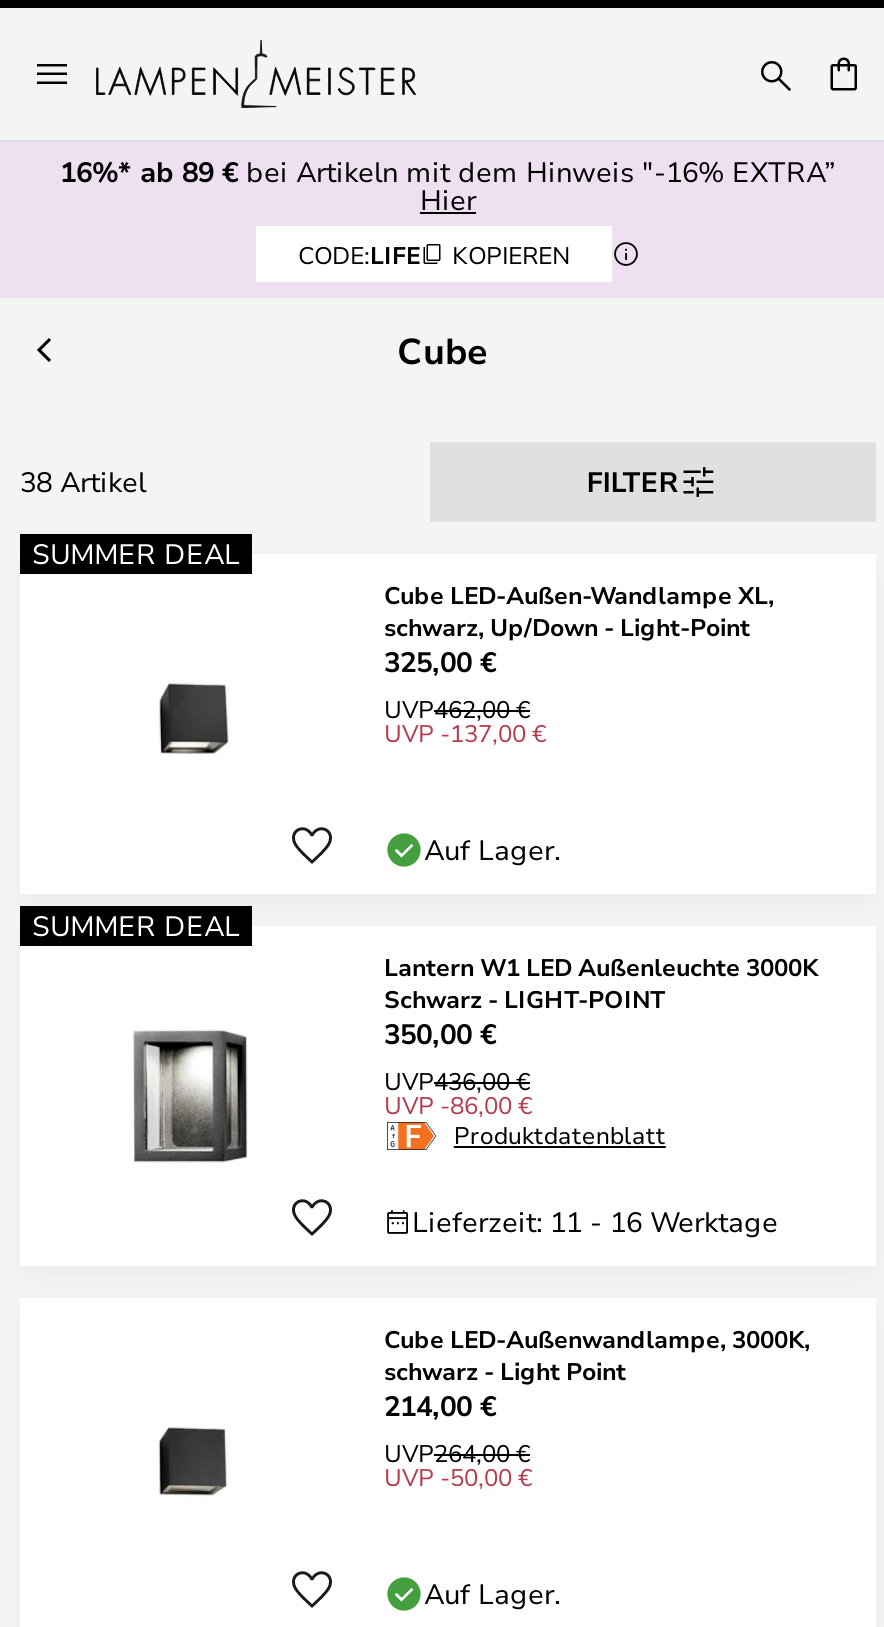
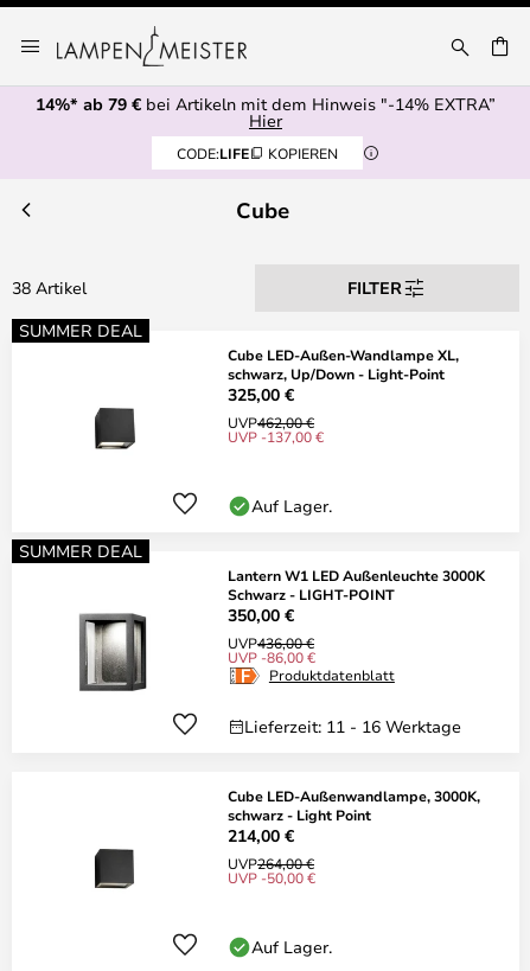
- 16%* ab 89 €bei Artikeln mit dem Hinweis "-16% EXTRA”
+ 14%* ab 79 €bei Artikeln mit dem Hinweis "-14% EXTRA”
